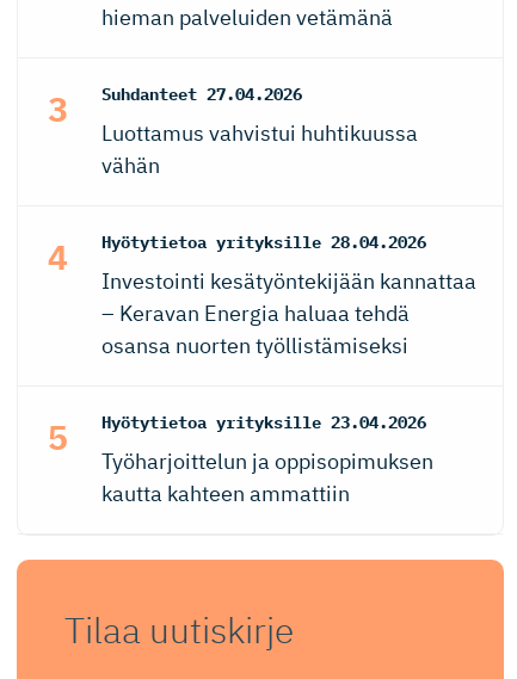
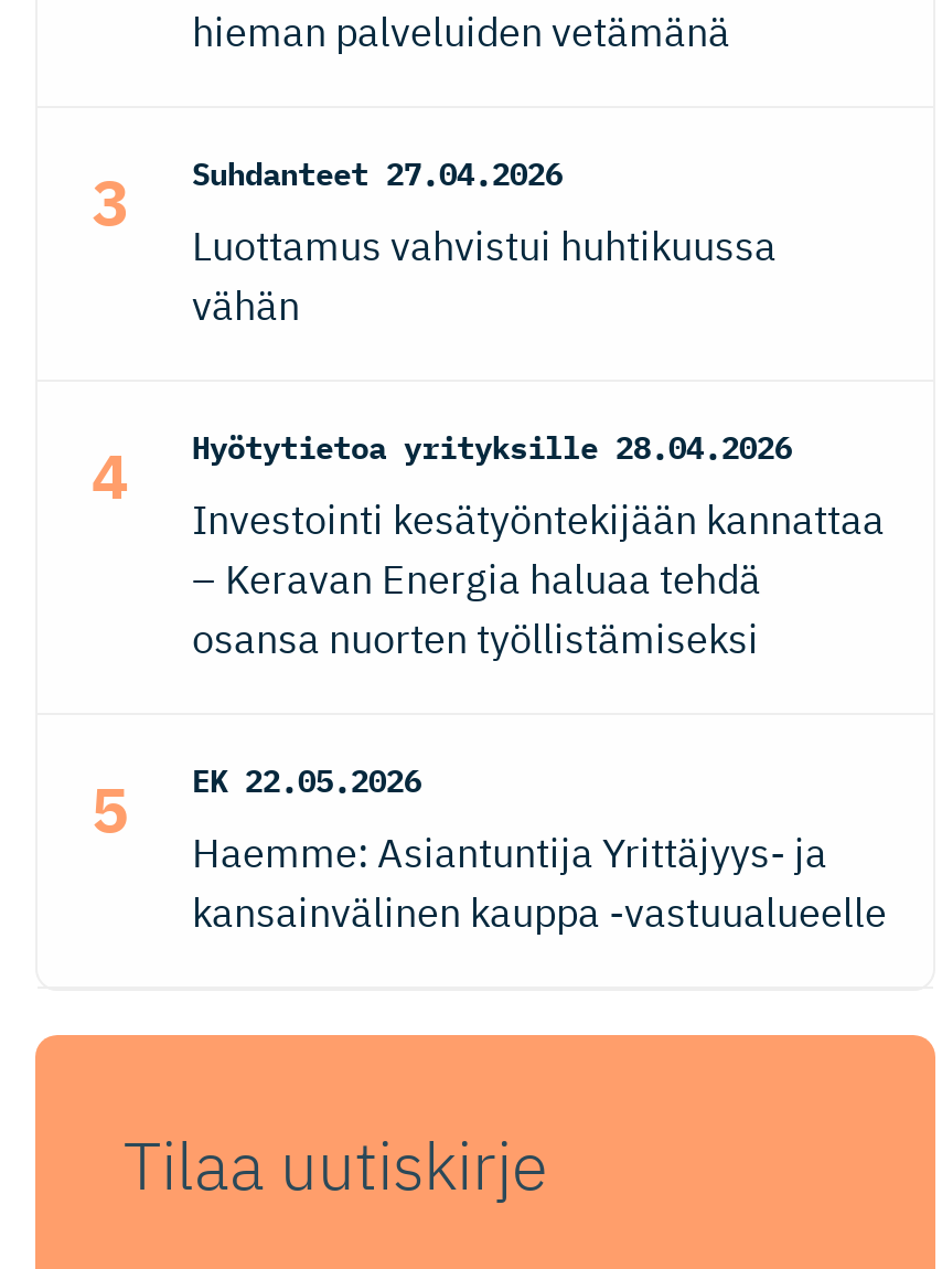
- Hyötytietoa yrityksille 23.04.2026
+ EK 22.05.2026

- Työharjoittelun ja oppisopimuksen
- kautta kahteen ammattiin
+ Haemme: Asiantuntija Yrittäjyys- ja
+ kansainvälinen kauppa -vastuualueelle
